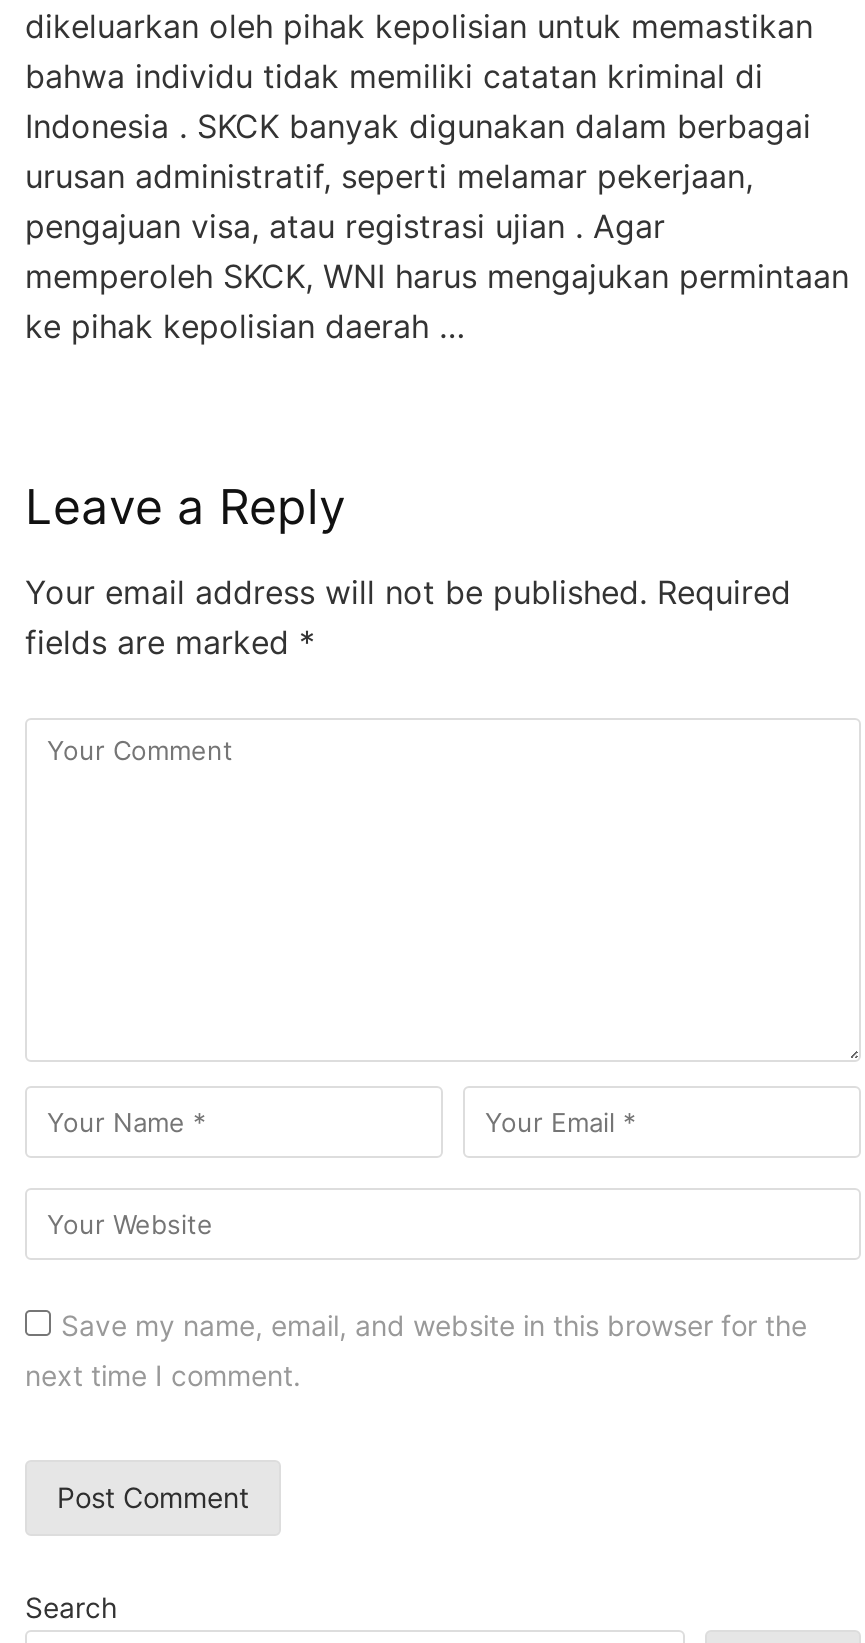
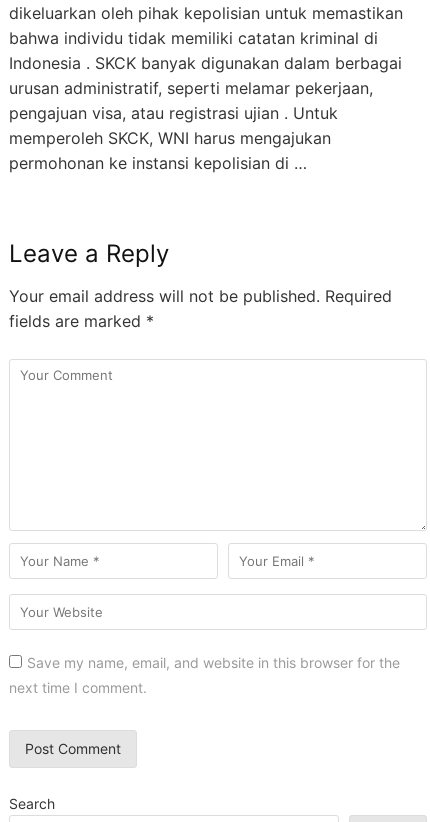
- pengajuan visa, atau registrasi ujian . Agar
- memperoleh SKCK, WNI harus mengajukan permintaan
- ke pihak kepolisian daerah …
+ pengajuan visa, atau registrasi ujian . Untuk
+ memperoleh SKCK, WNI harus mengajukan
+ permohonan ke instansi kepolisian di …
